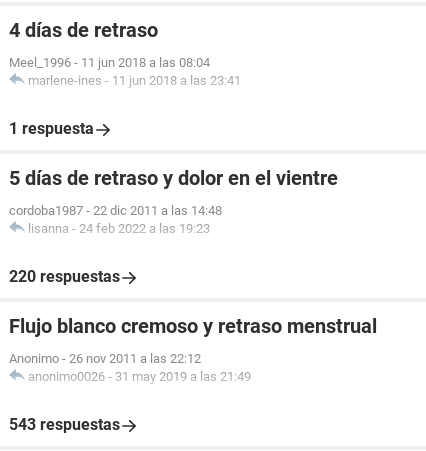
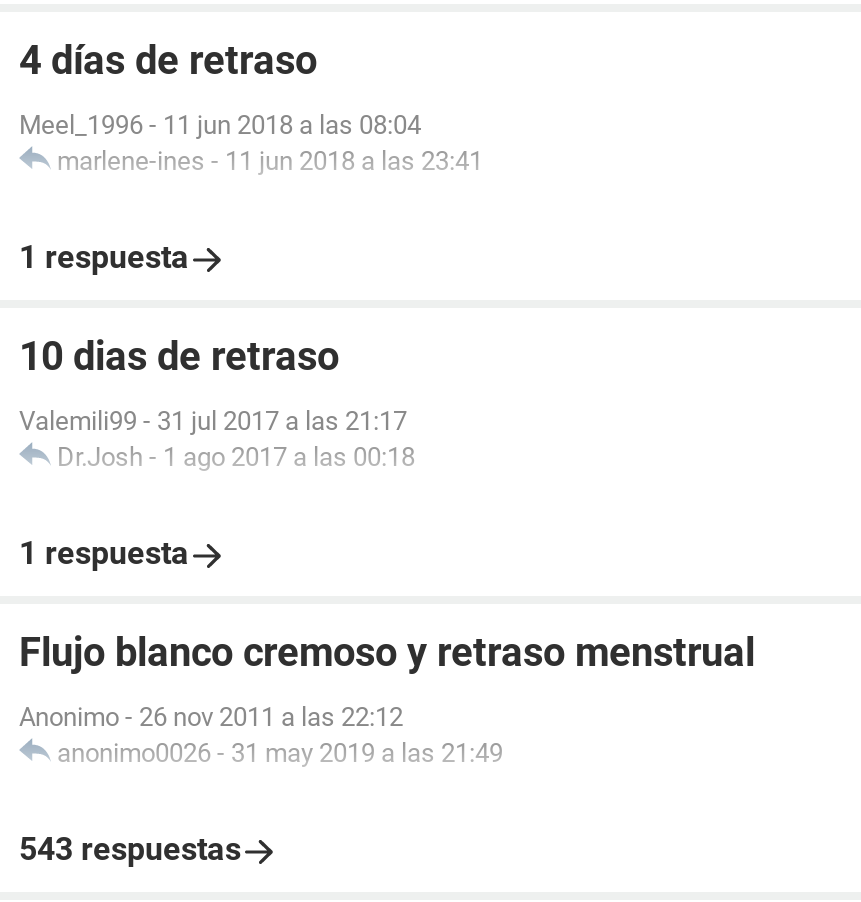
- 5 días de retraso y dolor en el vientre
+ 10 dias de retraso

- cordoba1987 - 22 dic 2011 a las 14:48
- lisanna - 24 feb 2022 a las 19:23
+ Valemili99 - 31 jul 2017 a las 21:17
+ Dr.Josh - 1 ago 2017 a las 00:18

- 220 respuestas
+ 1 respuesta
